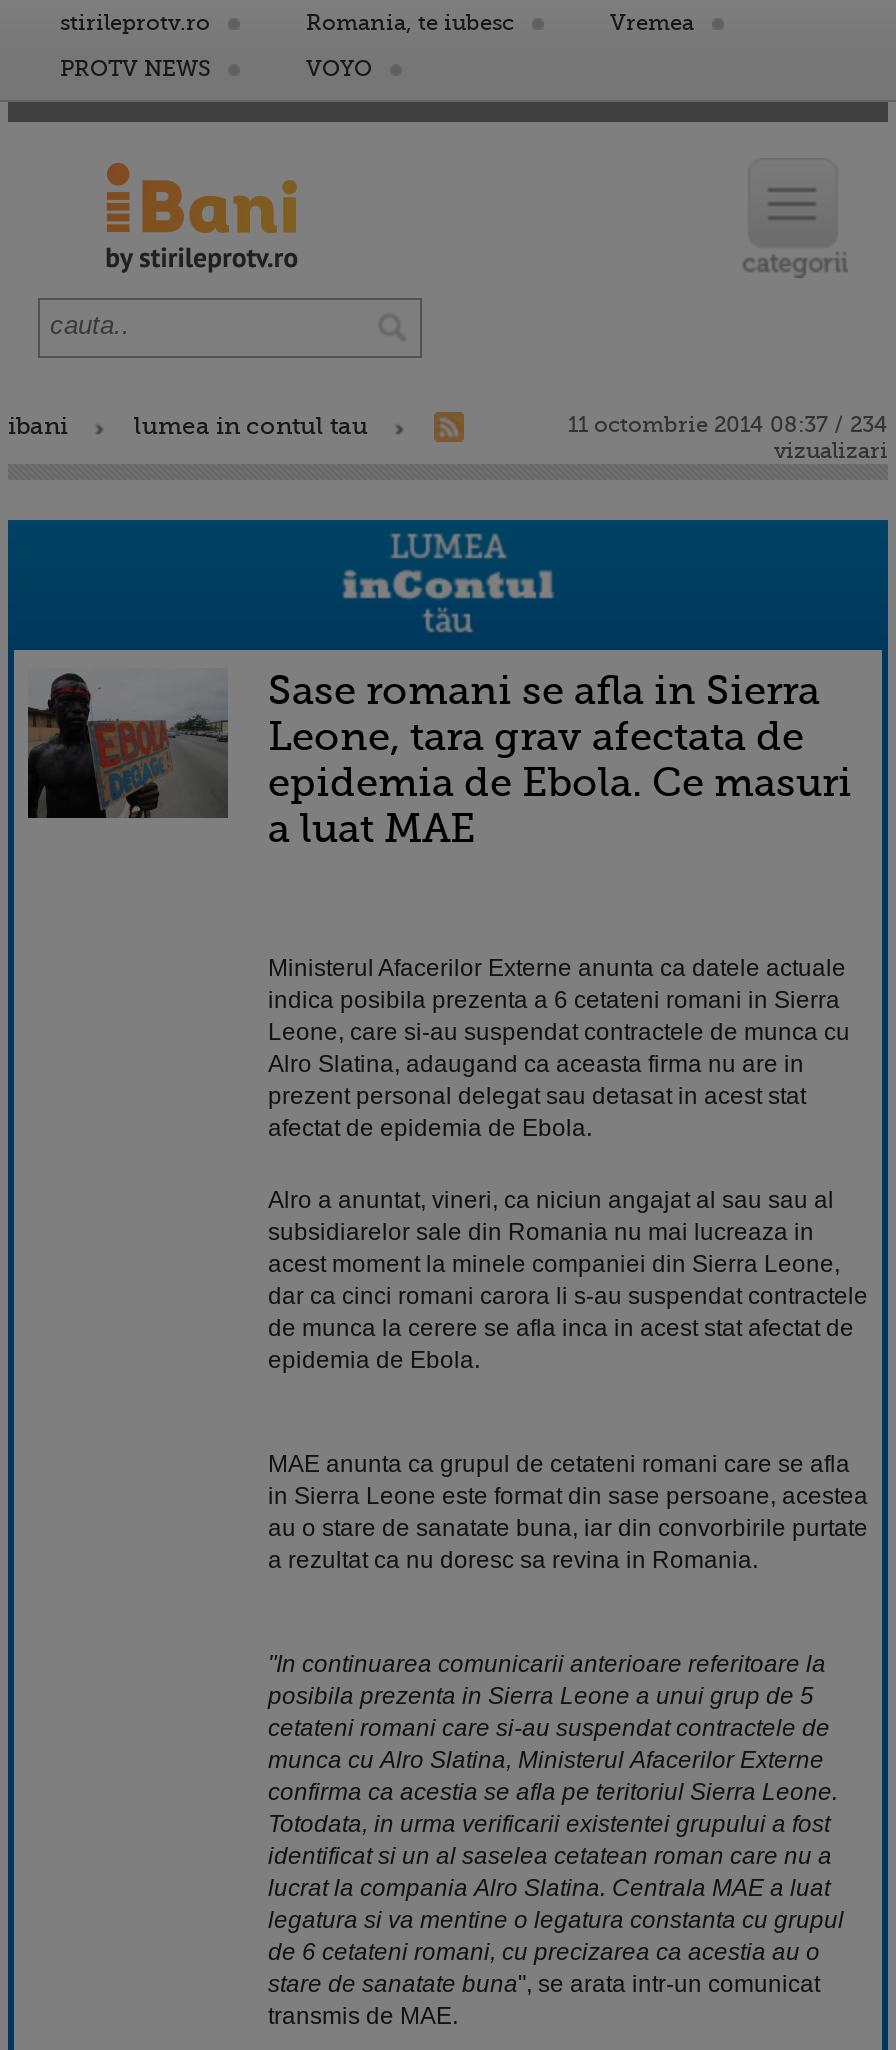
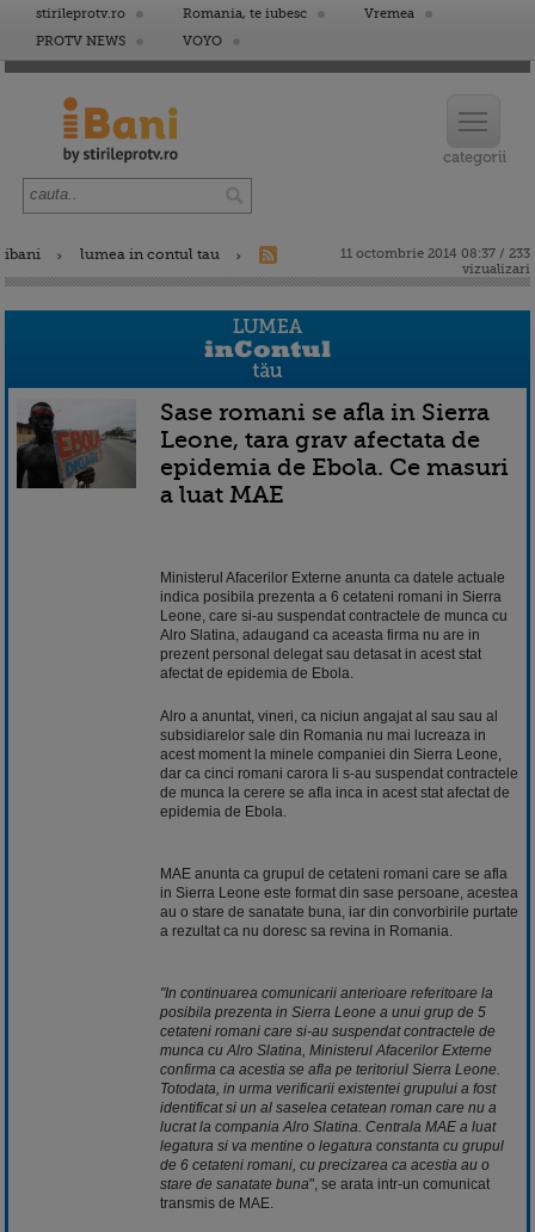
- 11 octombrie 2014 08:37 / 234
+ 11 octombrie 2014 08:37 / 233
